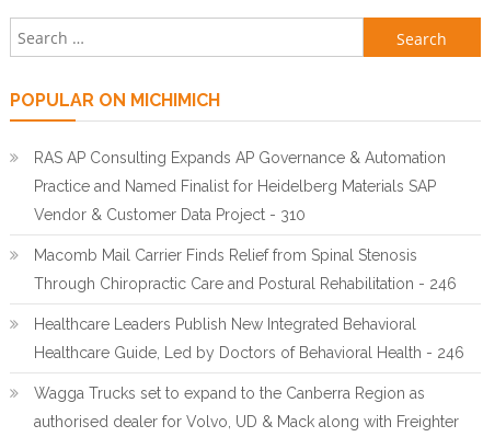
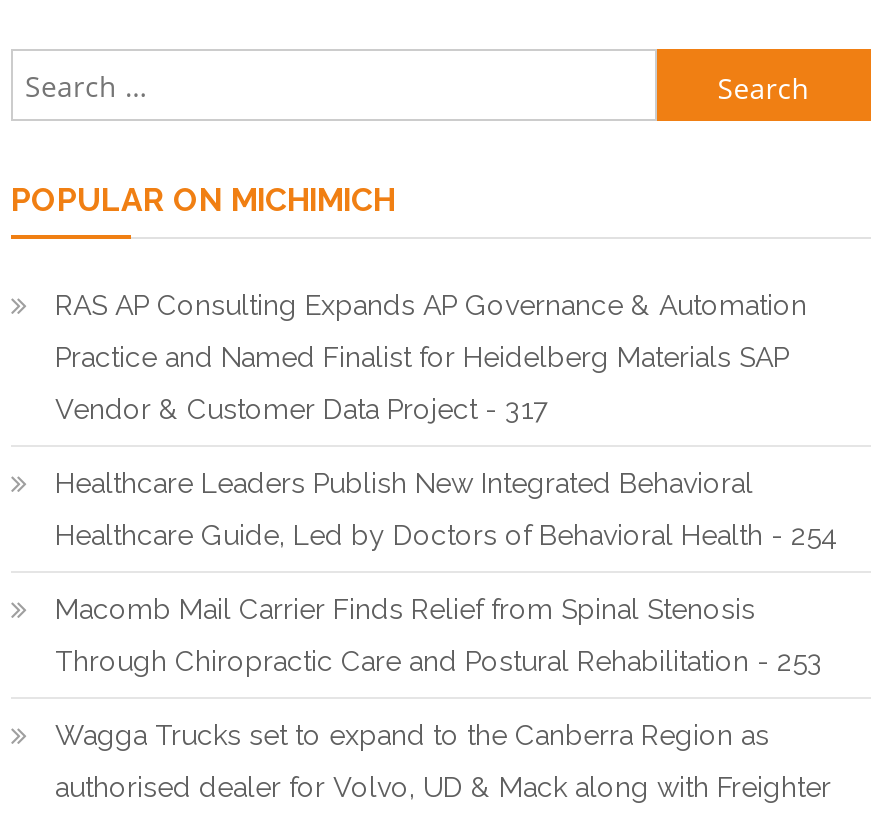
- Vendor & Customer Data Project - 310
+ Vendor & Customer Data Project - 317
+ Healthcare Guide, Led by Doctors of Behavioral Health - 254

moved down: Macomb Mail Carrier Finds Relief from Spinal Stenosis

- Through Chiropractic Care and Postural Rehabilitation - 246
- Healthcare Guide, Led by Doctors of Behavioral Health - 246
+ Through Chiropractic Care and Postural Rehabilitation - 253

moved up: Healthcare Leaders Publish New Integrated Behavioral
